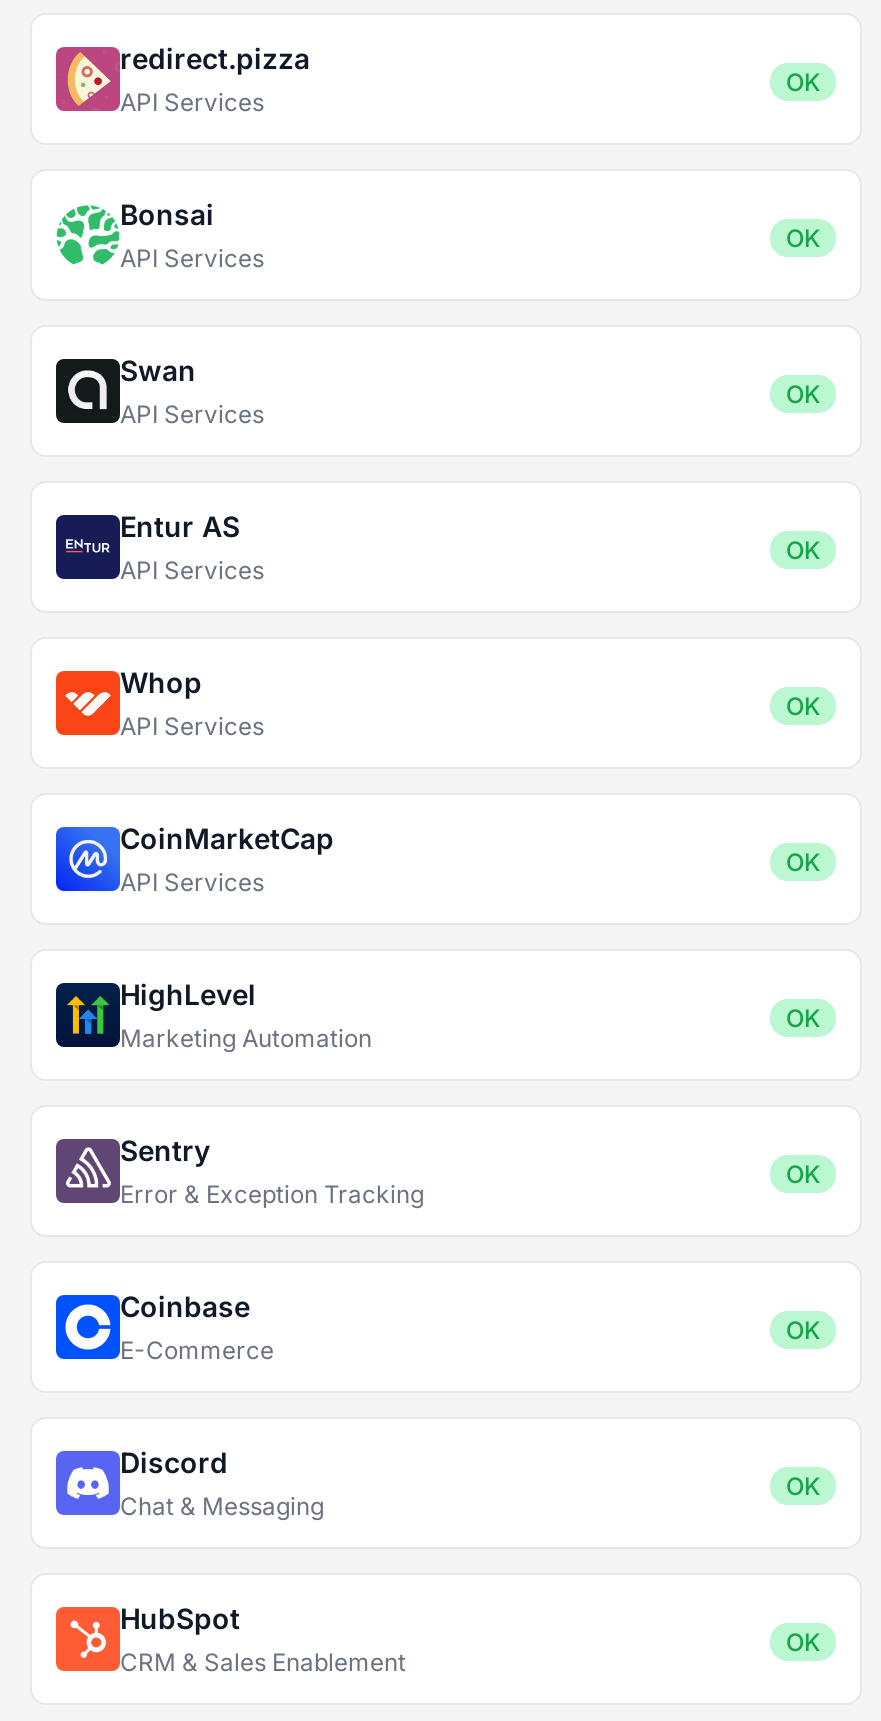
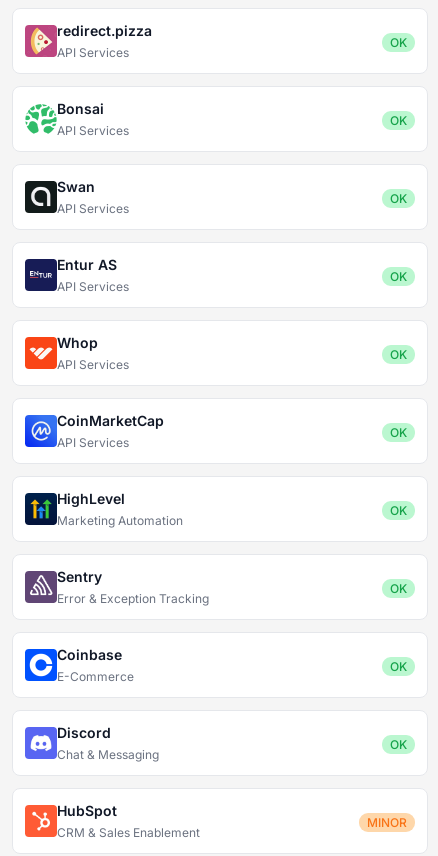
- OK
+ MINOR
